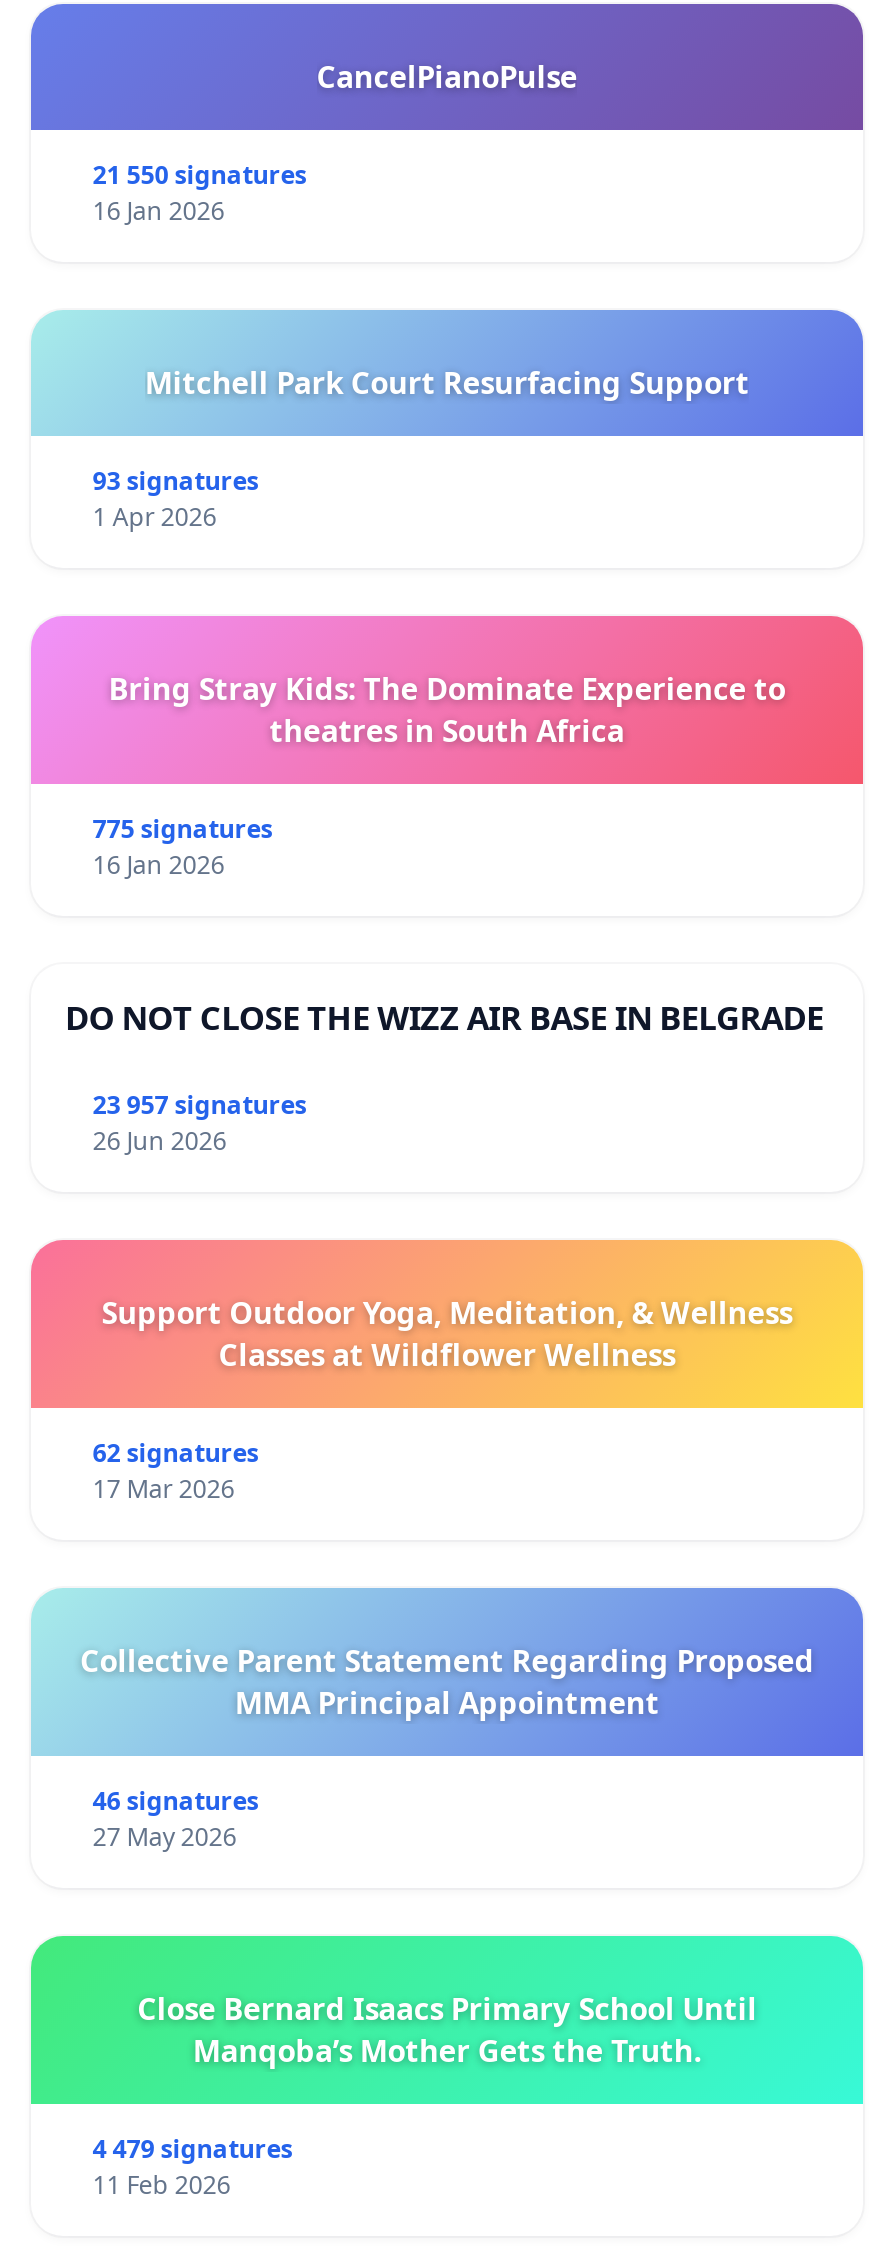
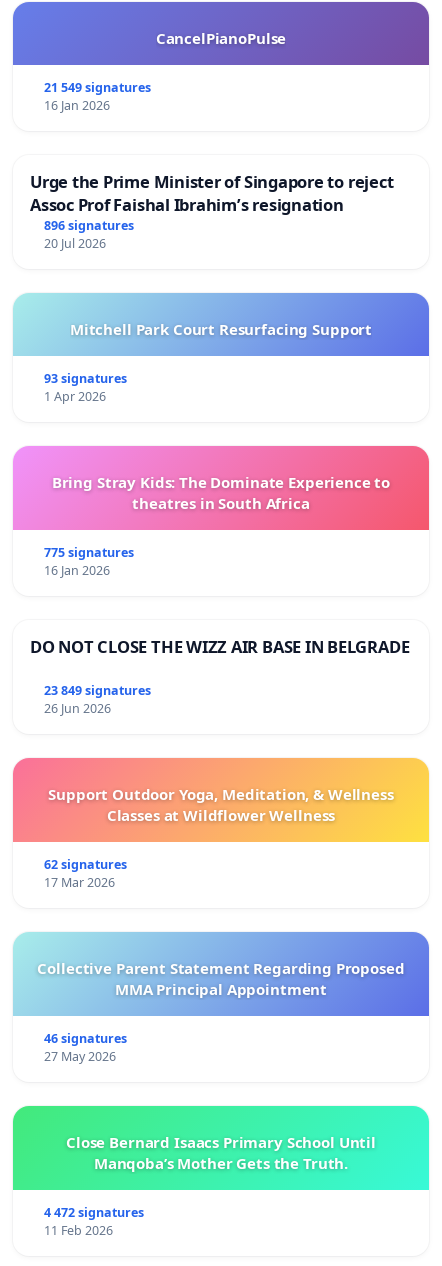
- 21 550 signatures
+ 21 549 signatures

+ Urge the Prime Minister of Singapore to reject
+ Assoc Prof Faishal Ibrahim’s resignation
+ 896 signatures
+ 20 Jul 2026

- 23 957 signatures
+ 23 849 signatures

- 4 479 signatures
+ 4 472 signatures
